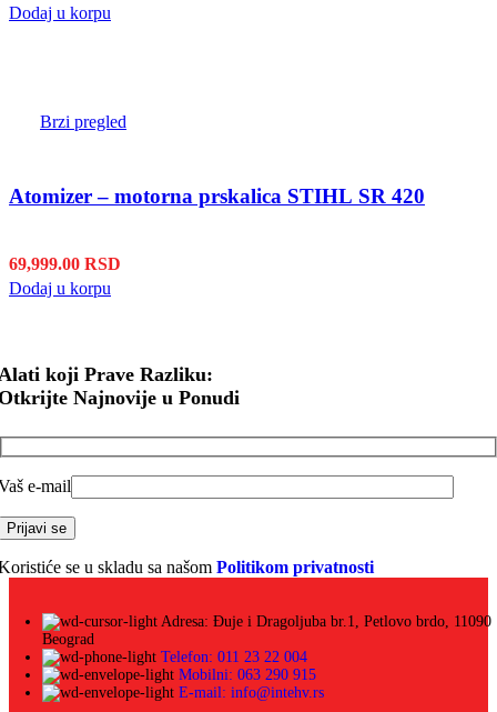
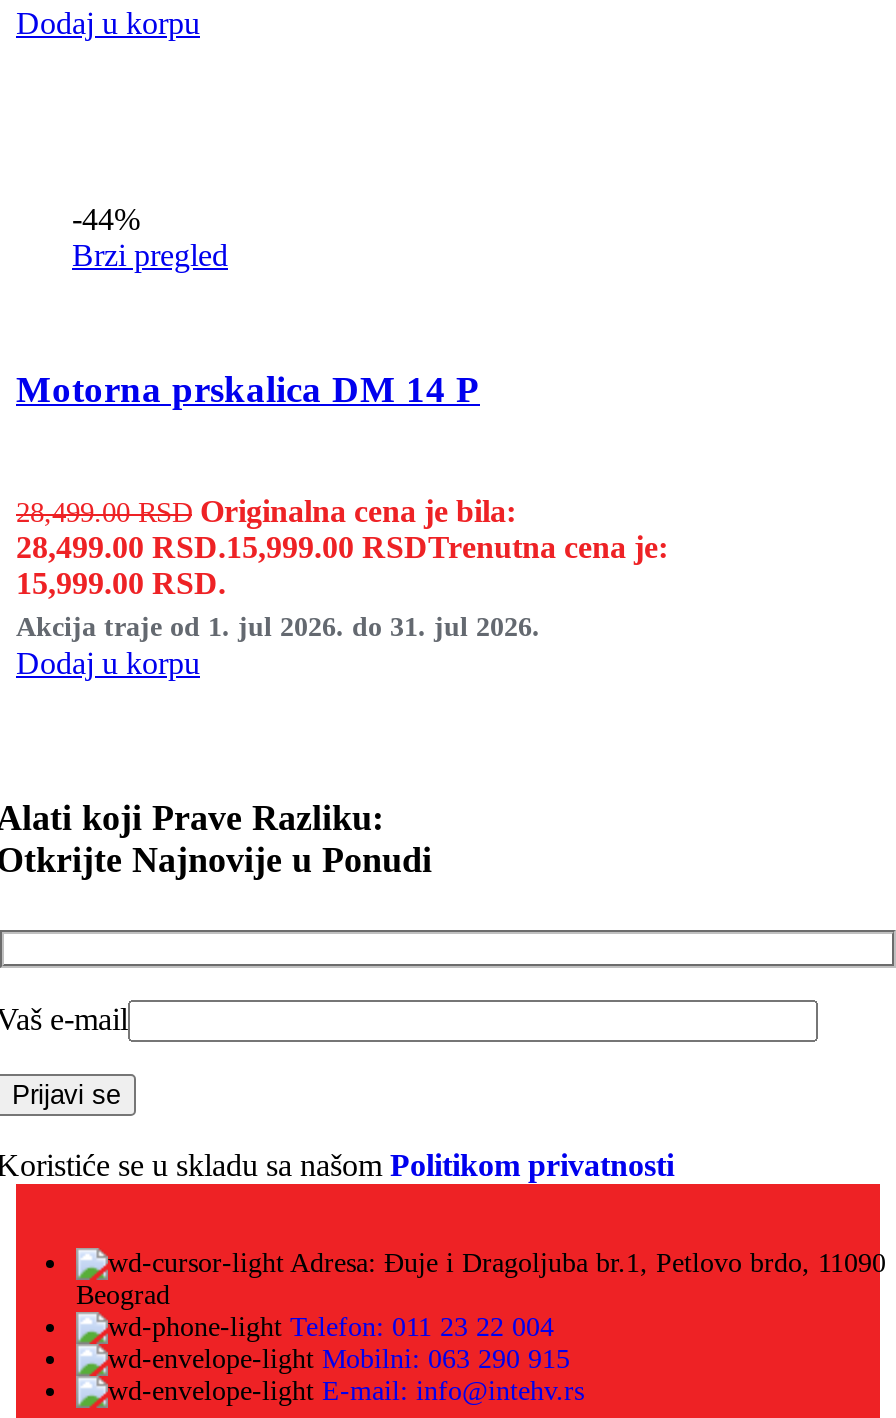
+ -44%

- Atomizer – motorna prskalica STIHL SR 420
+ Motorna prskalica DM 14 P

- 69,999.00 RSD
+ 28,499.00RSD Originalna cena je bila:
+ 28,499.00 RSD.15,999.00 RSDTrenutna cena je:
+ 15,999.00 RSD.
+ Akcija traje od 1. jul 2026. do 31. jul 2026.
